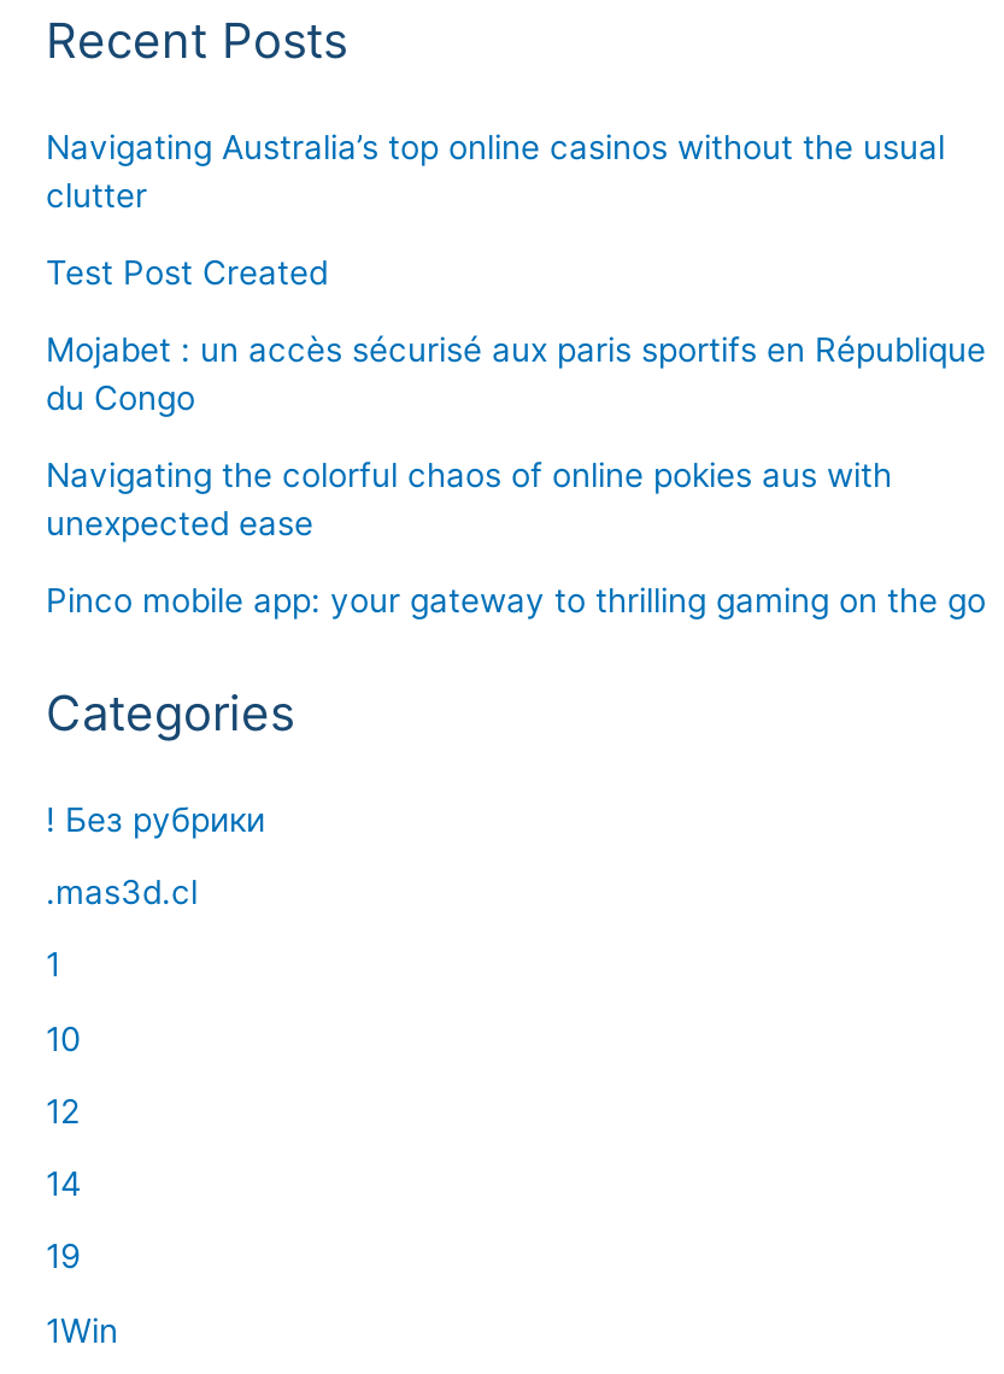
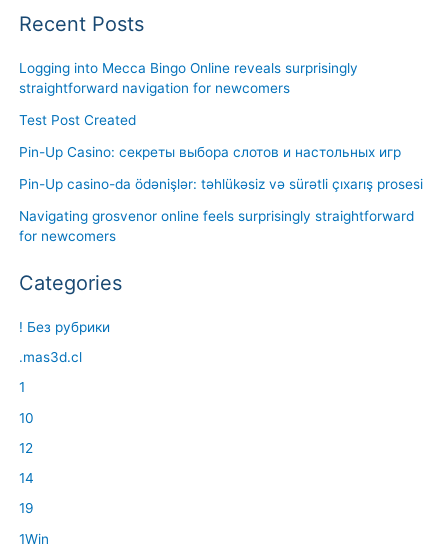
- Navigating Australia’s top online casinos without the usual
- clutter
+ Logging into Mecca Bingo Online reveals surprisingly
+ straightforward navigation for newcomers

- Mojabet : un accès sécurisé aux paris sportifs en République
- du Congo
+ Pin-Up Casino: секреты выбора слотов и настольных игр

- Navigating the colorful chaos of online pokies aus with
- unexpected ease
+ Pin-Up casino-da ödənişlər: təhlükəsiz və sürətli çıxarış prosesi

- Pinco mobile app: your gateway to thrilling gaming on the go
+ Navigating grosvenor online feels surprisingly straightforward
+ for newcomers
